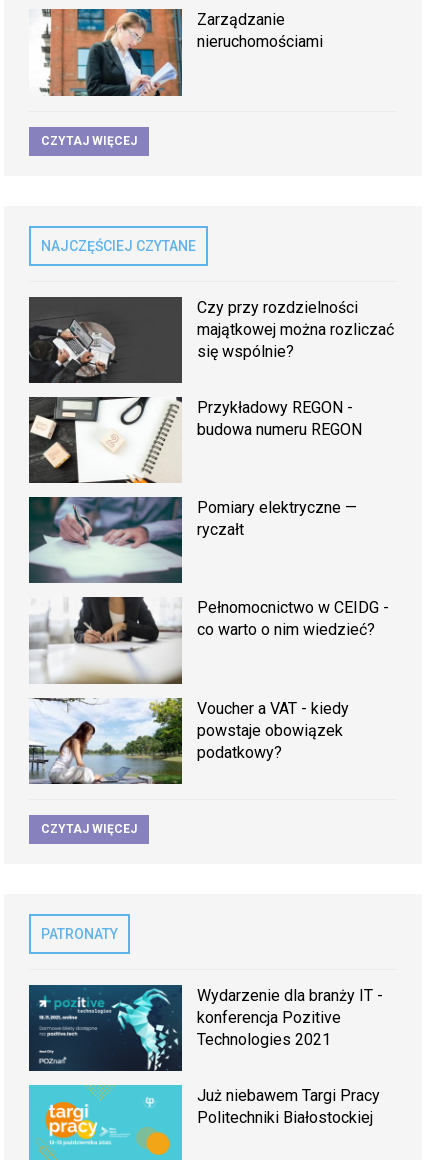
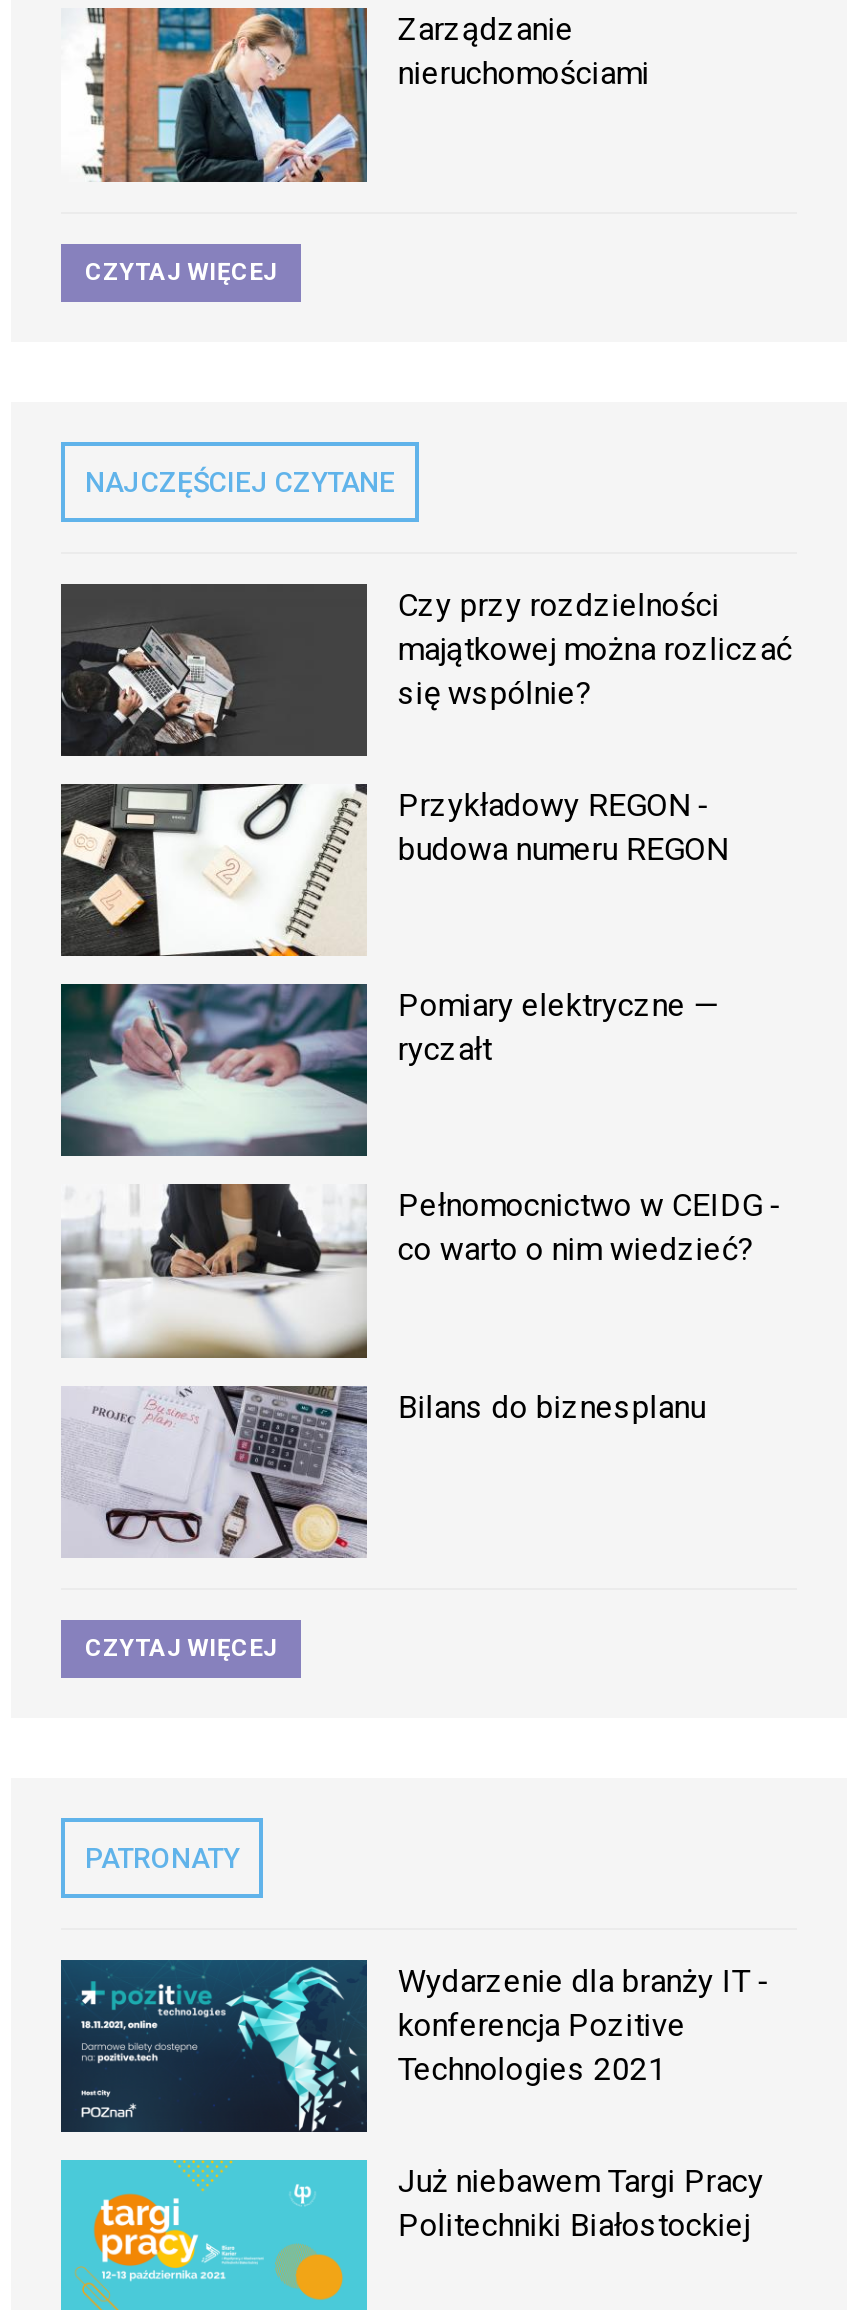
- [image]
- Voucher a VAT - kiedy
- powstaje obowiązek
- podatkowy?
+ [image]
+ Bilans do biznesplanu
